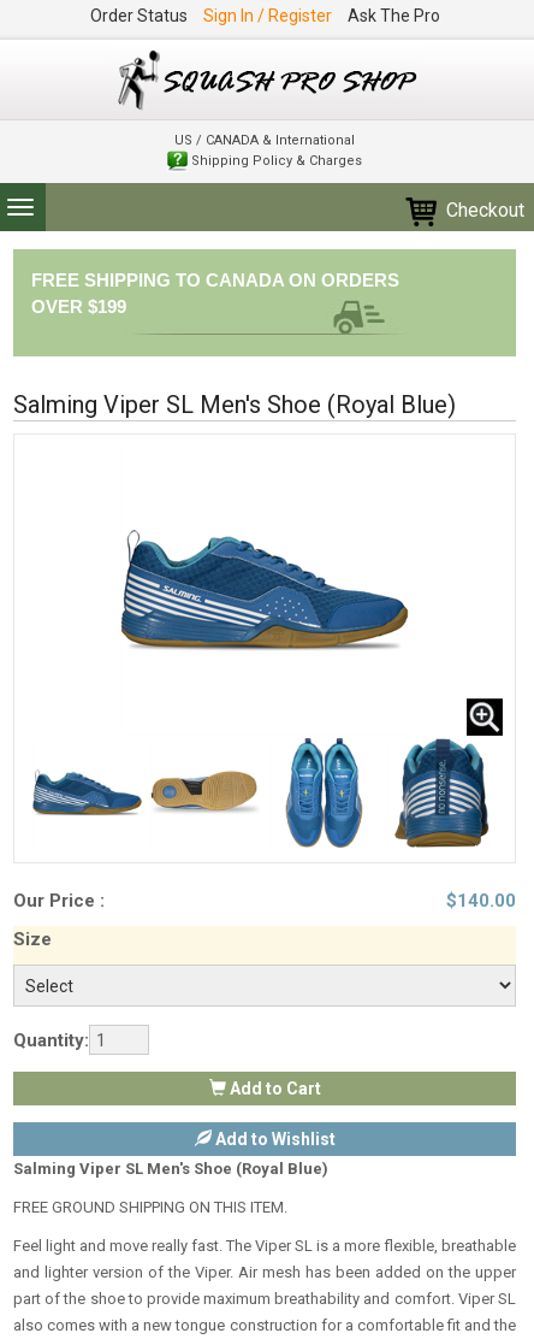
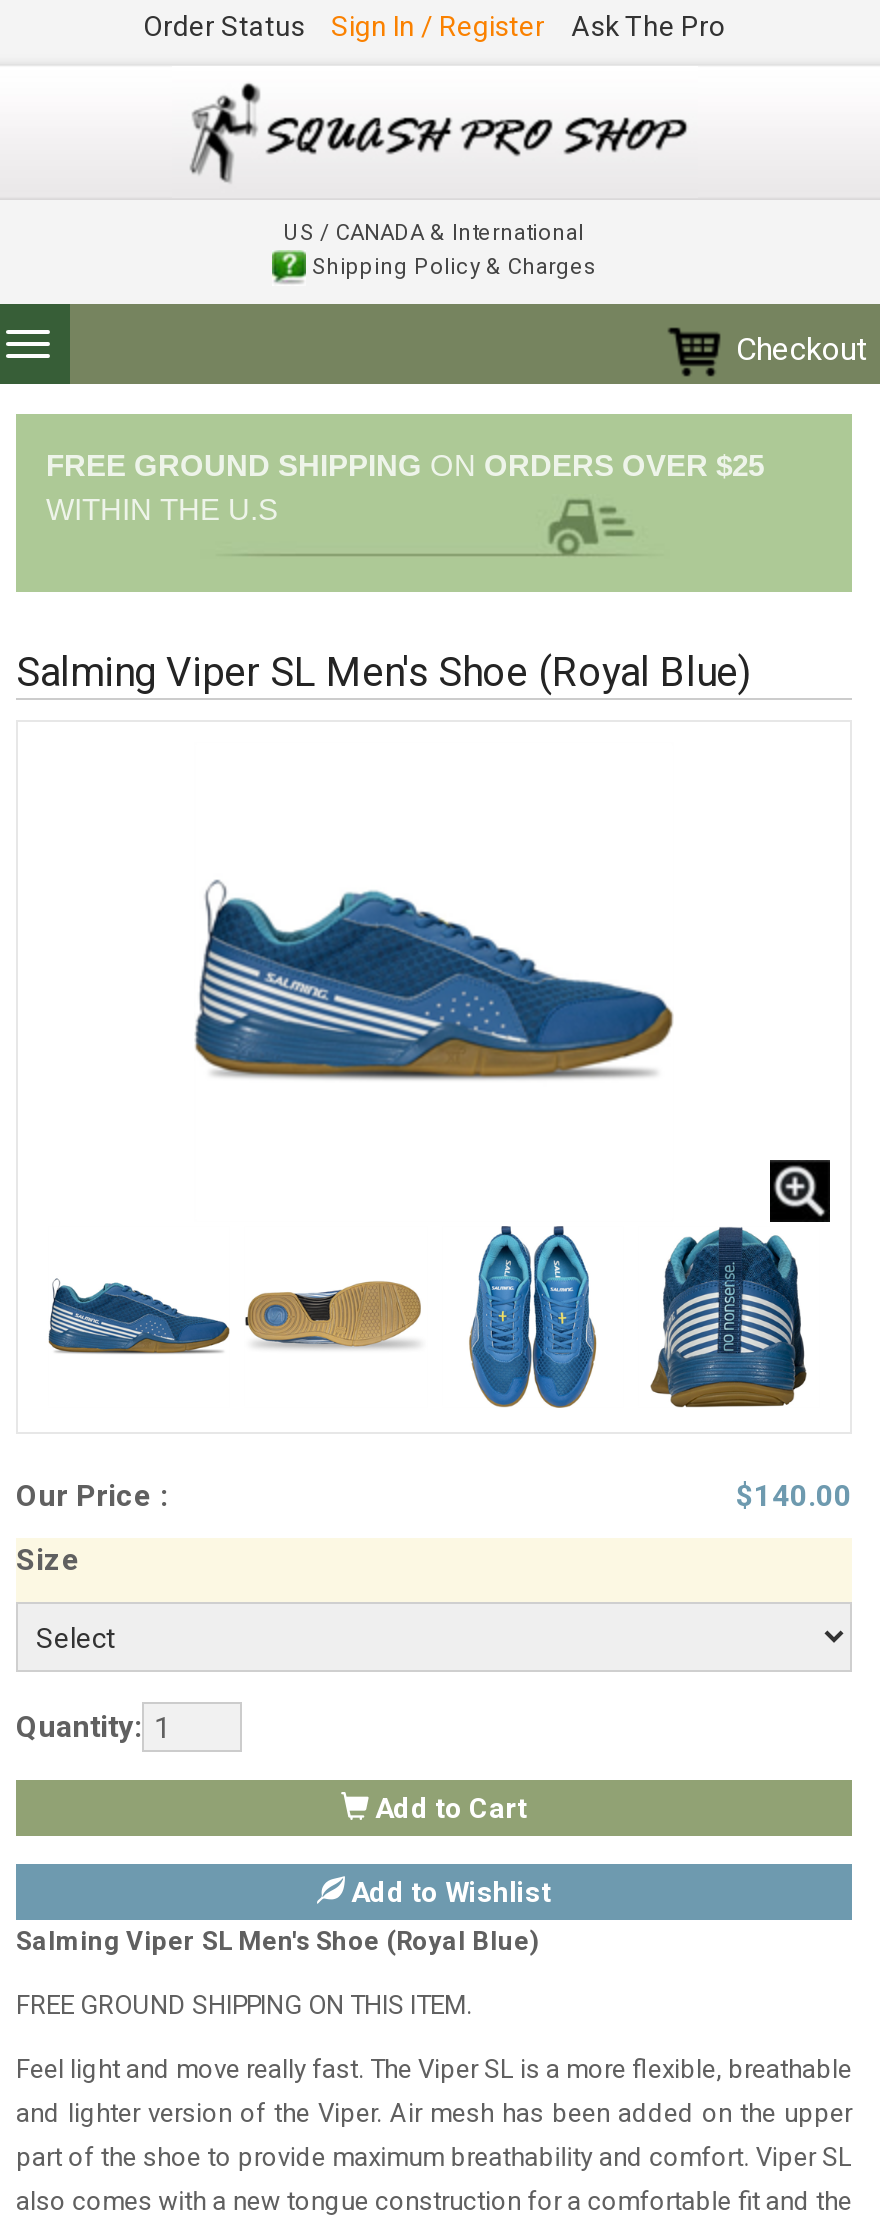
- FREE SHIPPING TO CANADA ON ORDERS
- OVER $199
+ FREE GROUND SHIPPING ON ORDERS OVER $25
+ WITHIN THE U.S
